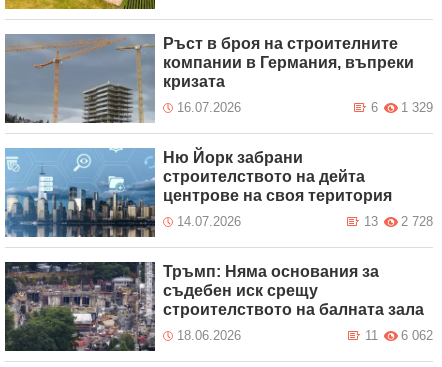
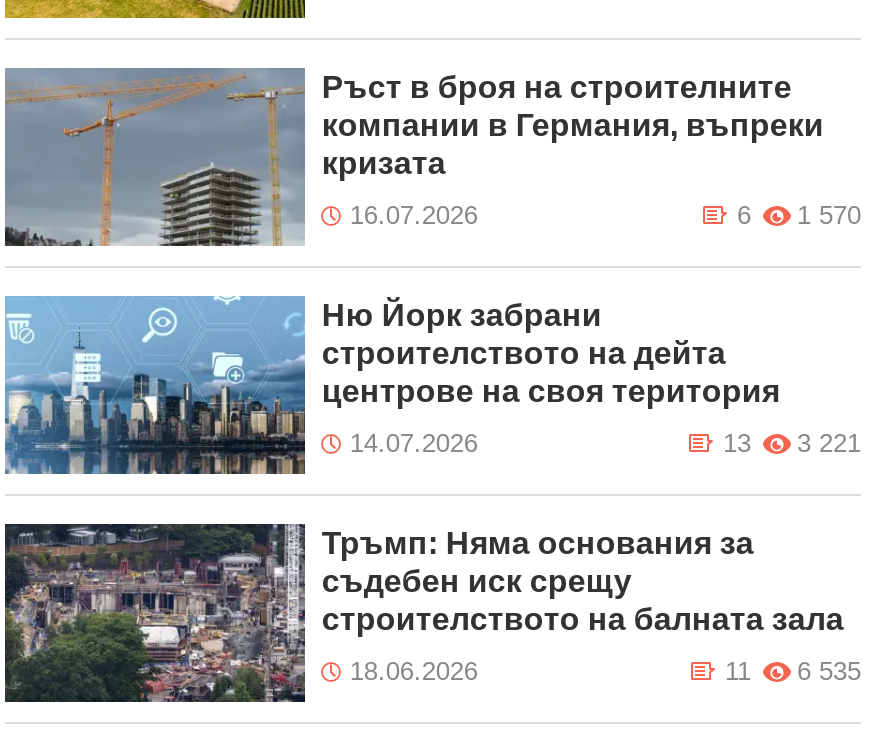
- 6 1 329
+ 6 1 570

- 13 2 728
+ 13 3 221

- 11 6 062
+ 11 6 535
